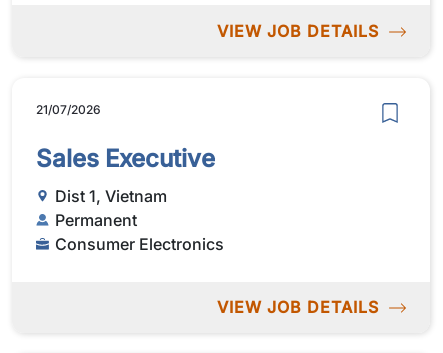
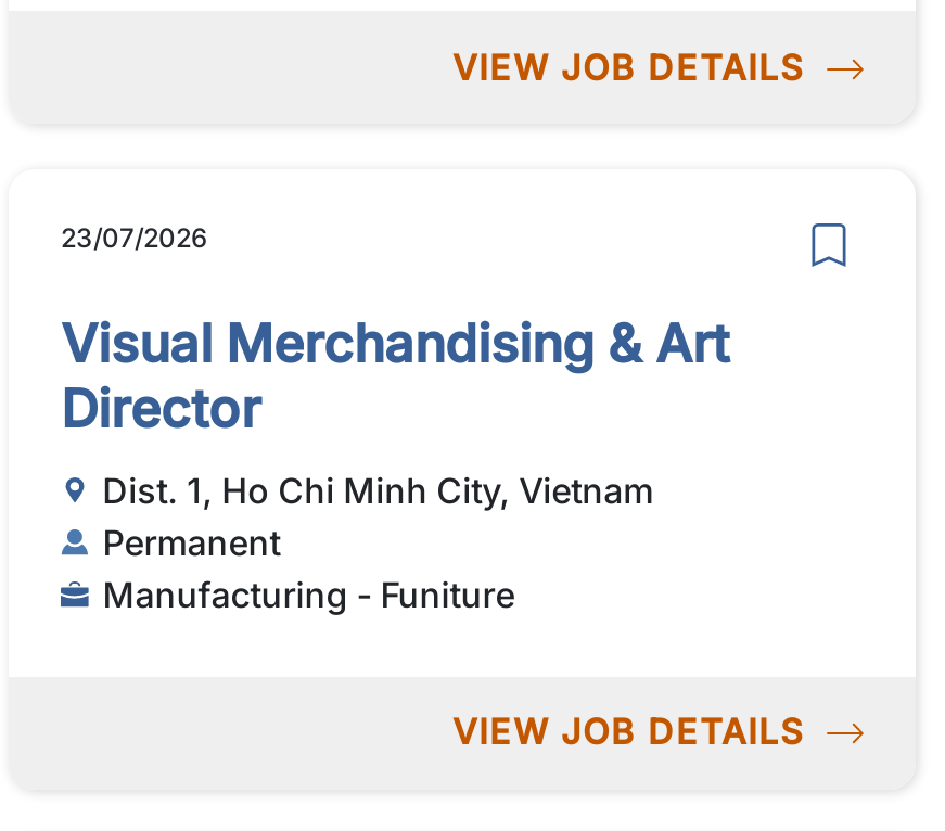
- 21/07/2026
+ 23/07/2026

- Sales Executive
- Dist 1, Vietnam
+ Visual Merchandising & Art
+ Director
+ Dist. 1, Ho Chi Minh City, Vietnam

- Consumer Electronics
+ Manufacturing - Funiture
